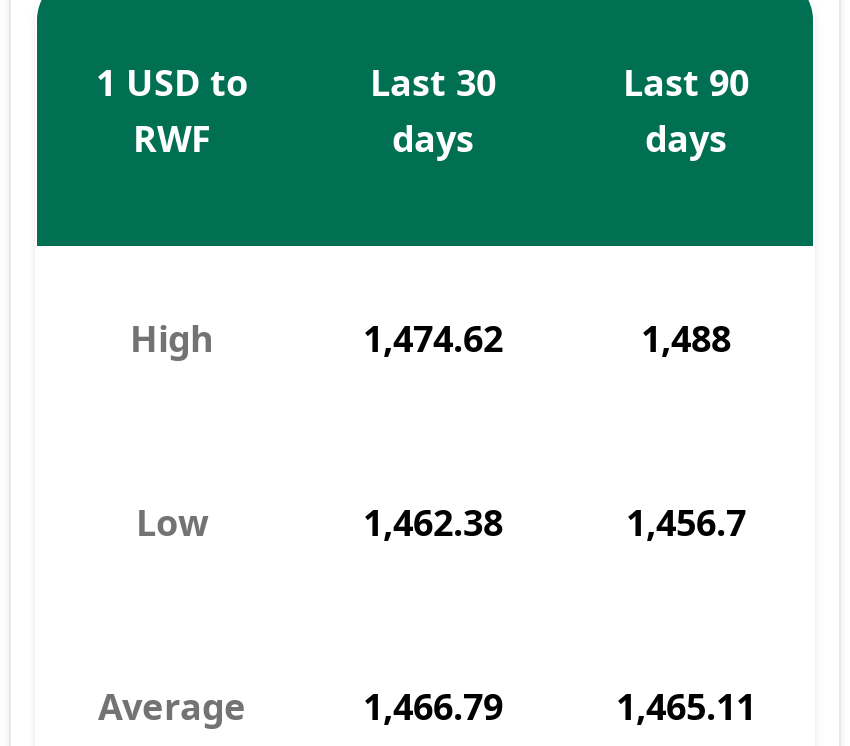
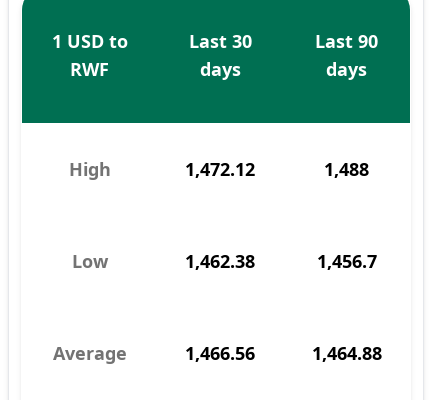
- 1,474.62
+ 1,472.12

- 1,466.79
+ 1,466.56

- 1,465.11
+ 1,464.88
